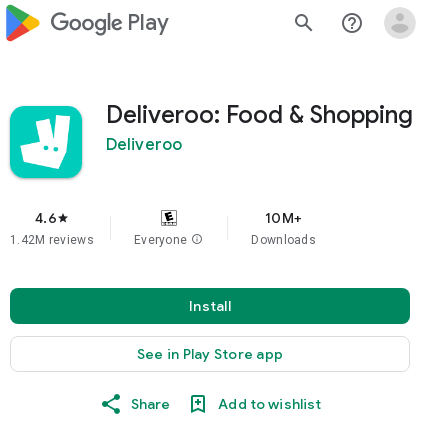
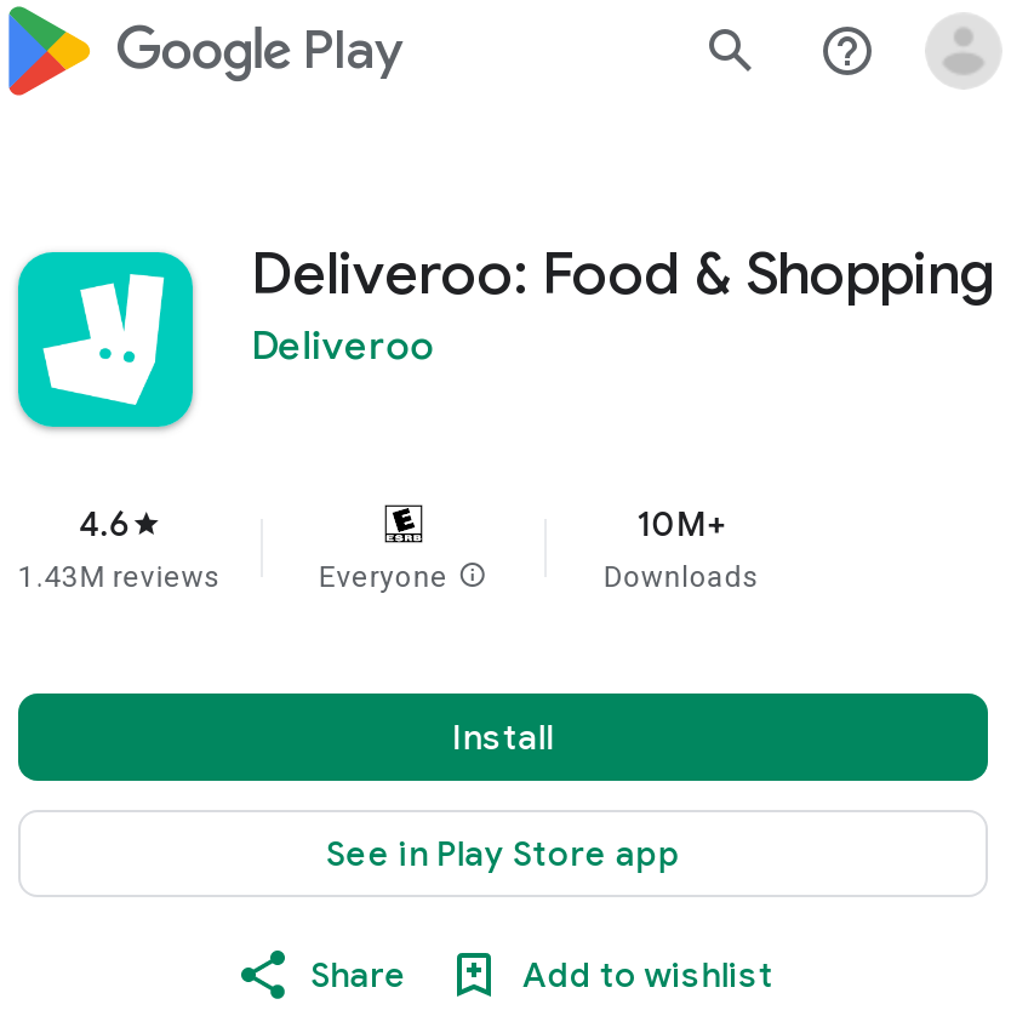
- 1.42M reviews
+ 1.43M reviews
